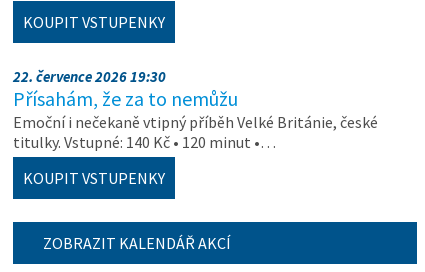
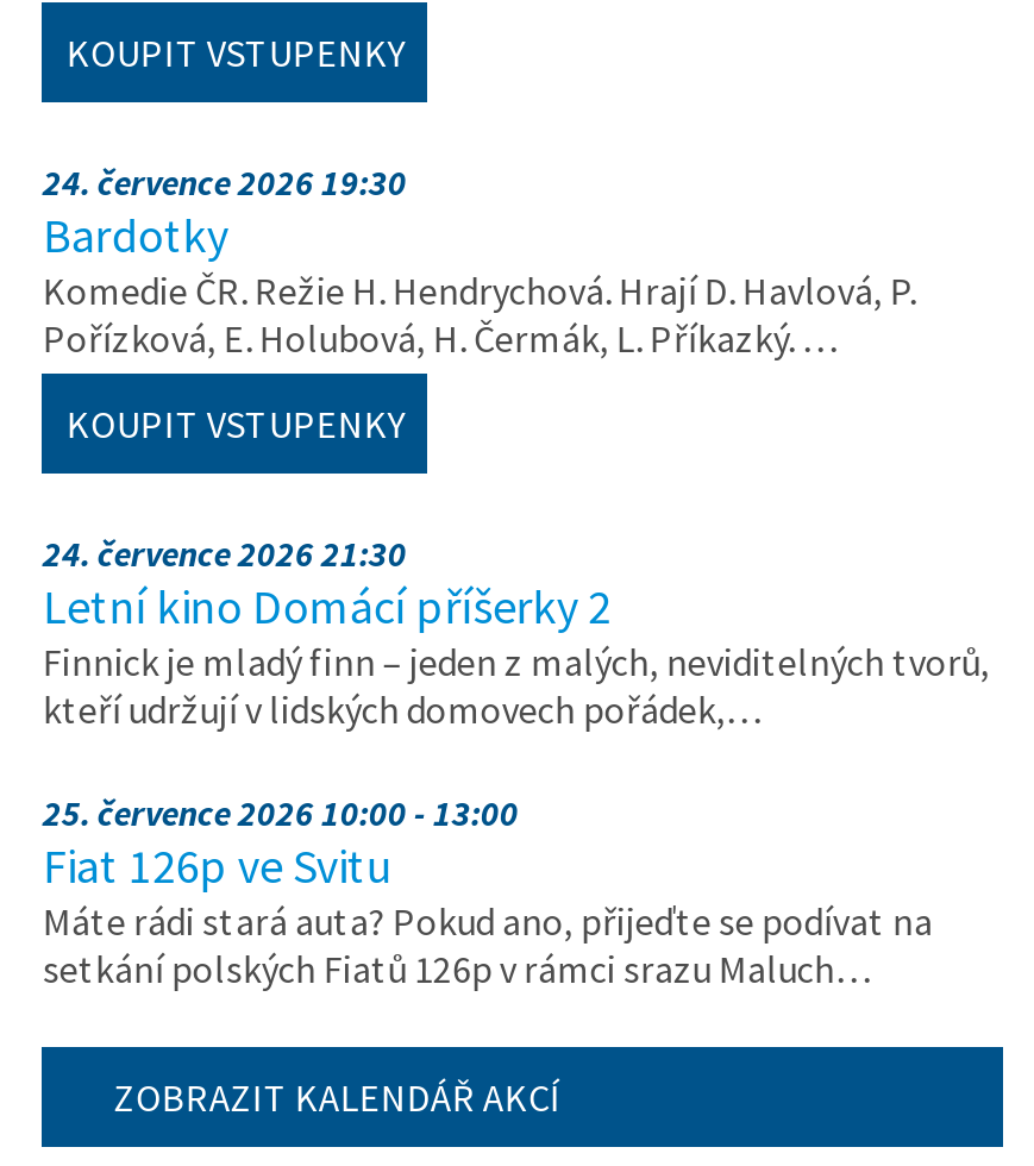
- 22. července 2026 19:30
- Přísahám, že za to nemůžu
- Emoční i nečekaně vtipný příběh Velké Británie, české
- titulky. Vstupné: 140 Kč • 120 minut •…
+ 24. července 2026 19:30
+ Bardotky
+ Komedie ČR. Režie H. Hendrychová. Hrají D. Havlová, P.
+ Pořízková, E. Holubová, H. Čermák, L. Příkazký. …

+ 24. července 2026 21:30
+ Letní kino Domácí příšerky 2
+ Finnick je mladý finn – jeden z malých, neviditelných tvorů,
+ kteří udržují v lidských domovech pořádek,…
+ 25. července 2026 10:00 - 13:00
+ Fiat 126p ve Svitu
+ Máte rádi stará auta? Pokud ano, přijeďte se podívat na
+ setkání polských Fiatů 126p v rámci srazu Maluch…
